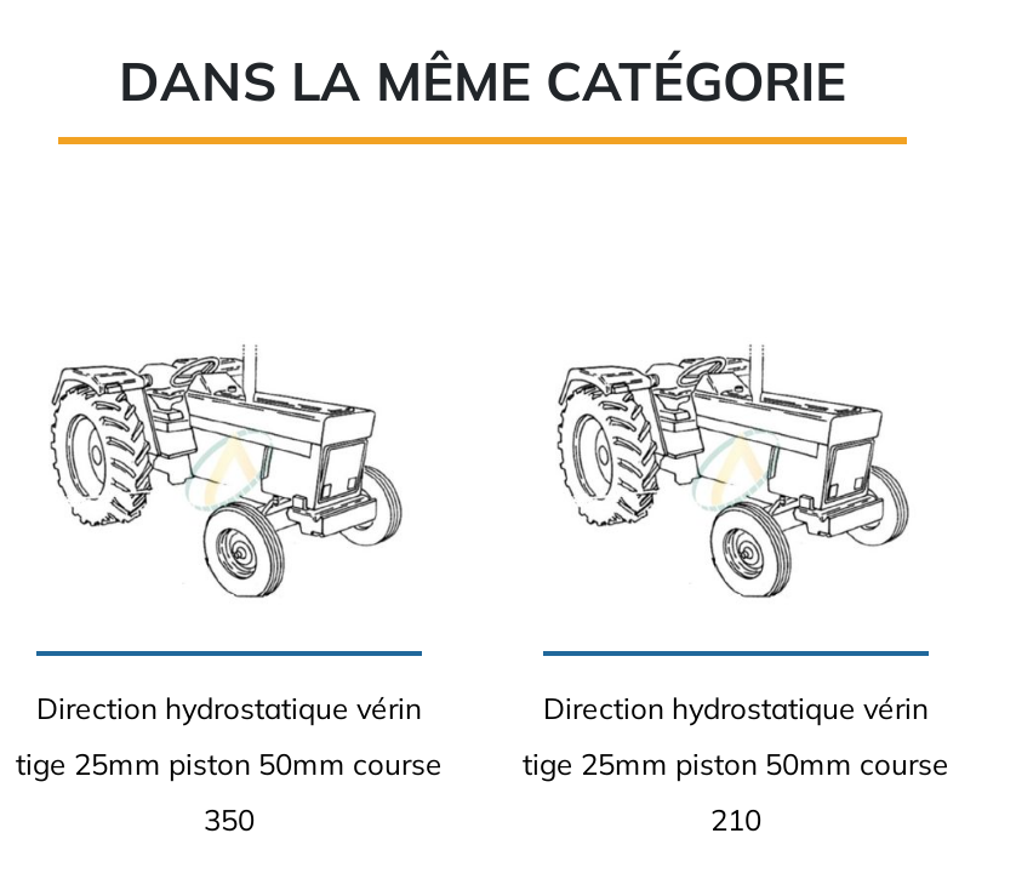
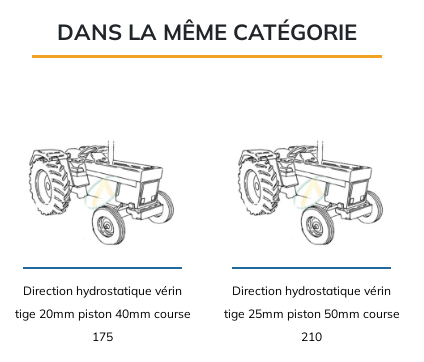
- tige 25mm piston 50mm course
+ tige 20mm piston 40mm course

- 350
+ 175
